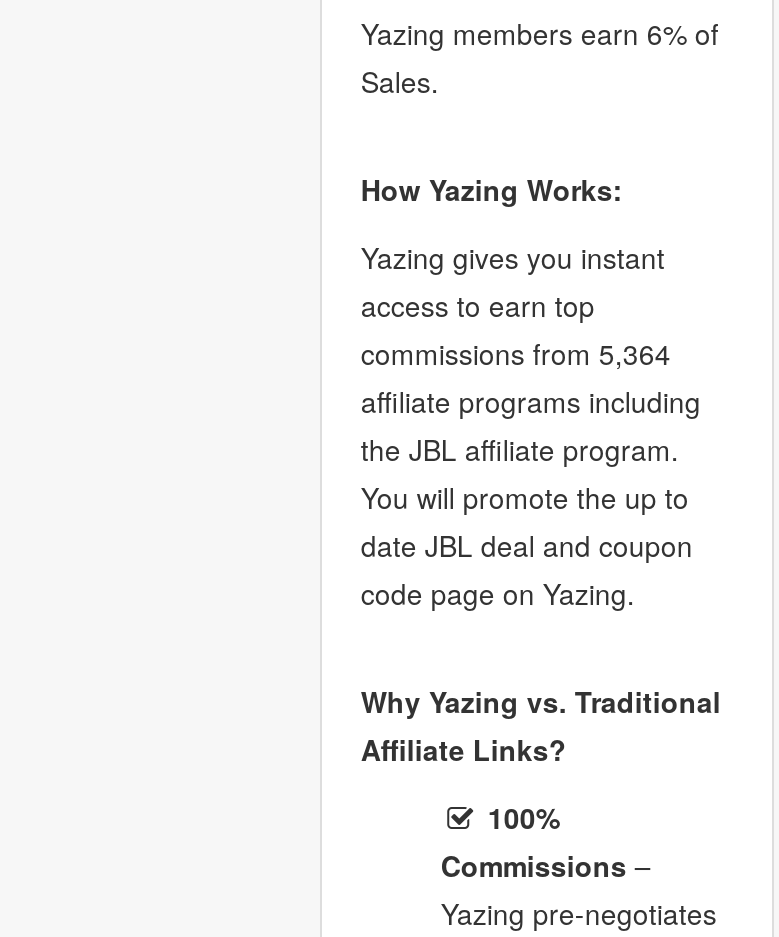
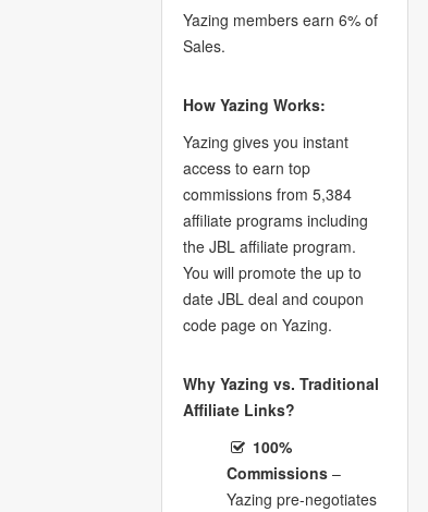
- commissions from 5,364
+ commissions from 5,384
